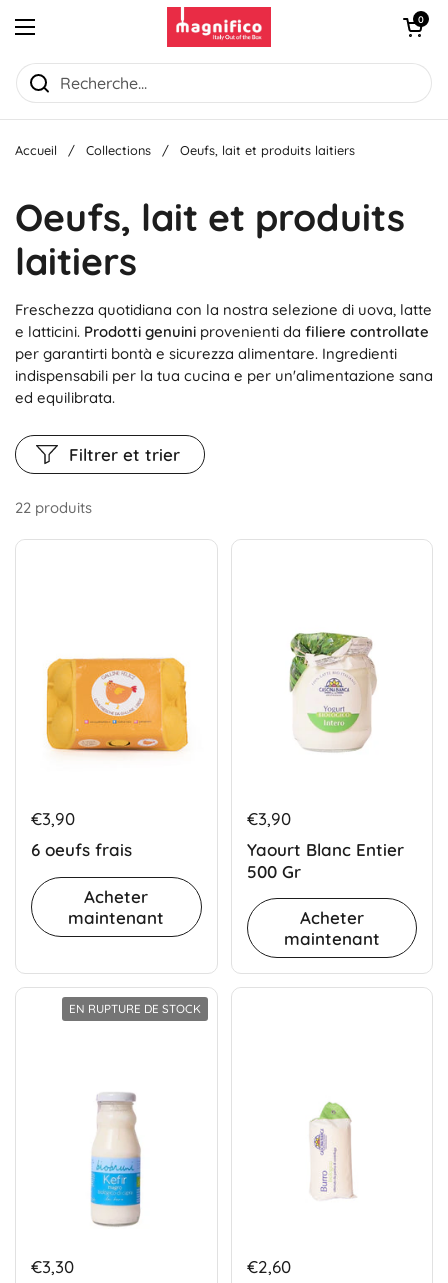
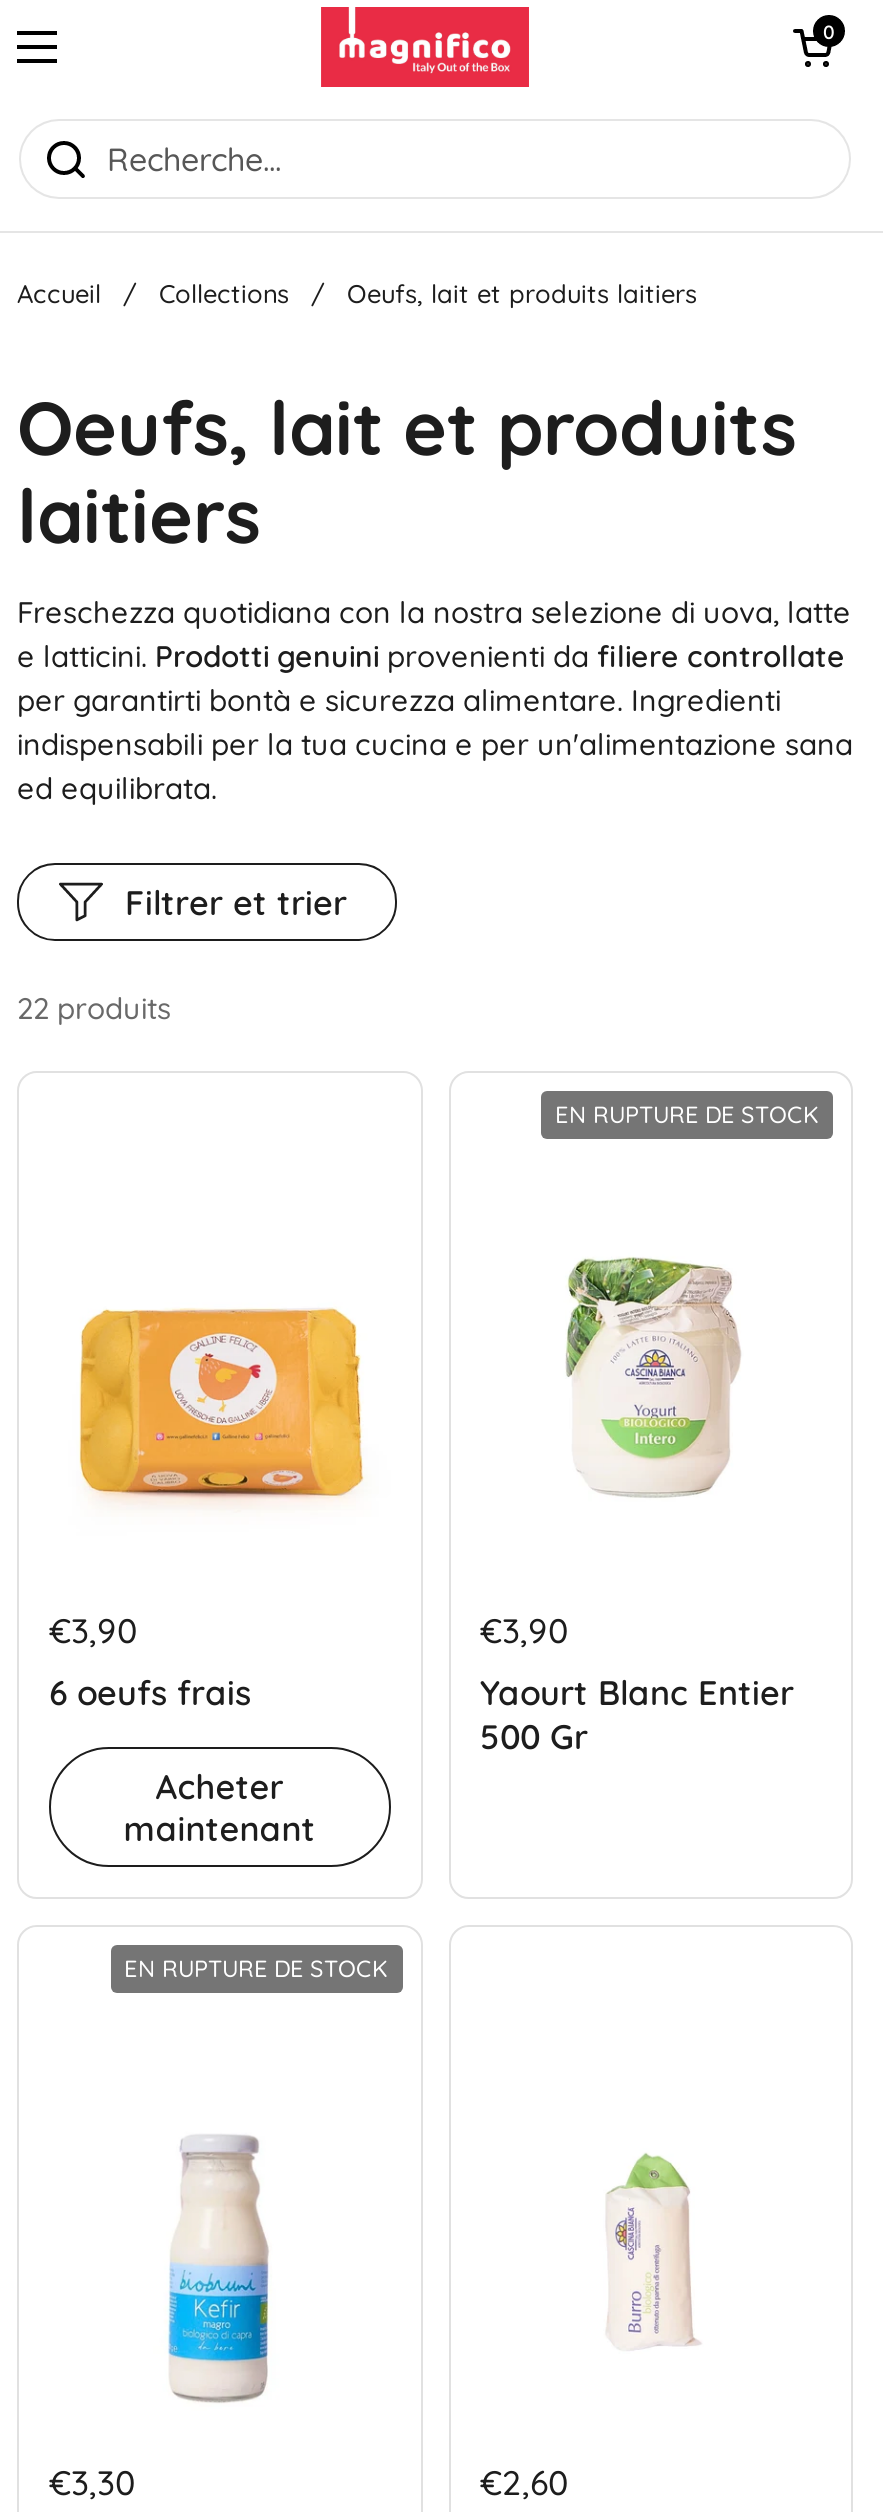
- Acheter
- maintenant
+ EN RUPTURE DE STOCK
